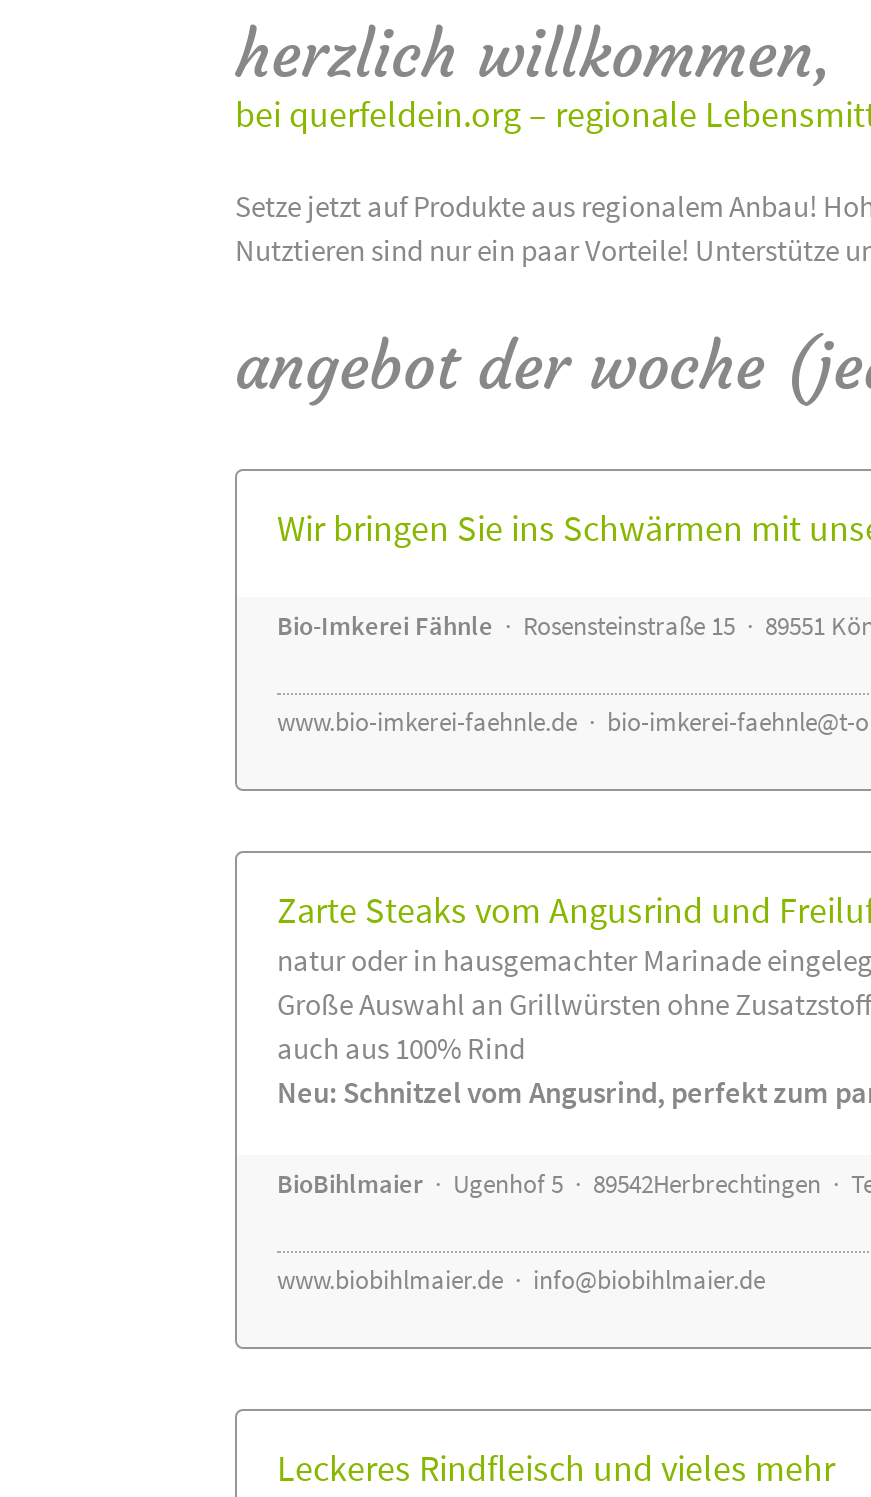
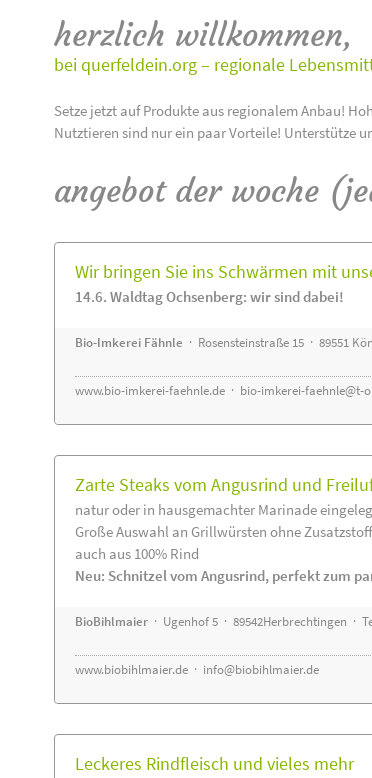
+ 14.6. Waldtag Ochsenberg: wir sind dabei!
